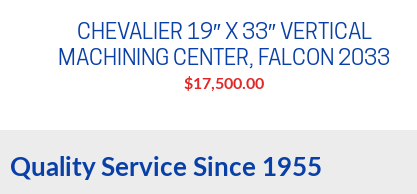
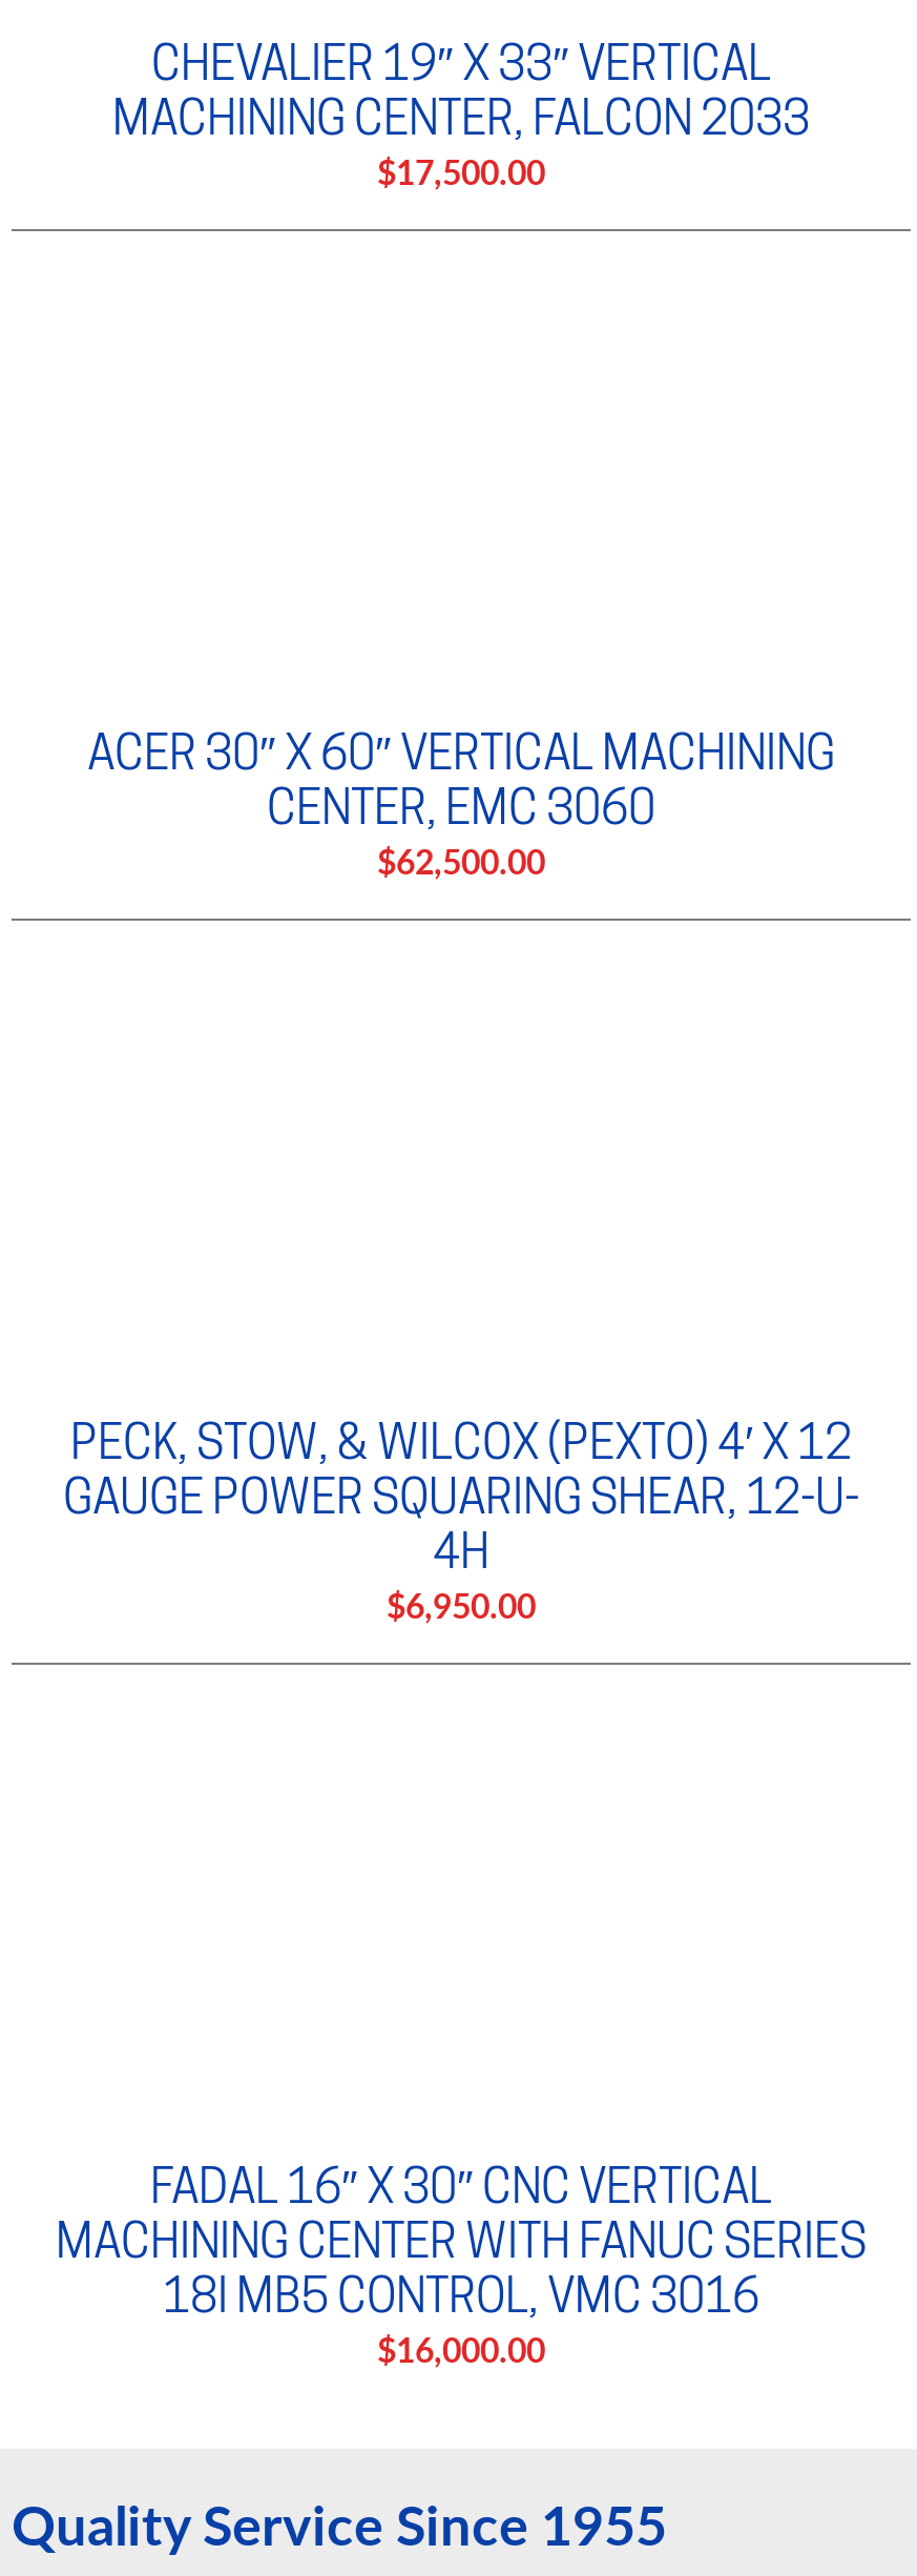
+ FADAL 16″ X 30″ CNC VERTICAL
+ MACHINING CENTER WITH FANUC SERIES
+ 18I MB5 CONTROL, VMC 3016
+ $16,000.00

+ PECK, STOW, & WILCOX (PEXTO) 4′ X 12
+ GAUGE POWER SQUARING SHEAR, 12-U-
+ 4H
+ $6,950.00

+ ACER 30″ X 60″ VERTICAL MACHINING
+ CENTER, EMC 3060
+ $62,500.00
